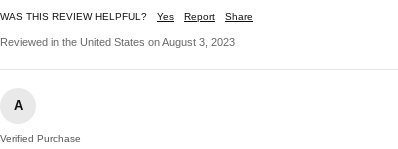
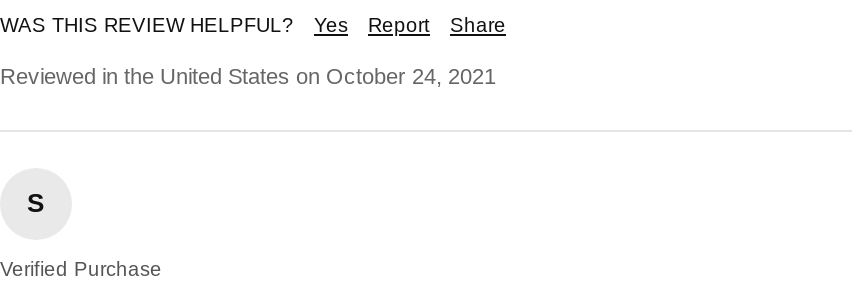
- Reviewed in the United States on August 3, 2023
+ Reviewed in the United States on October 24, 2021

- A
+ S
